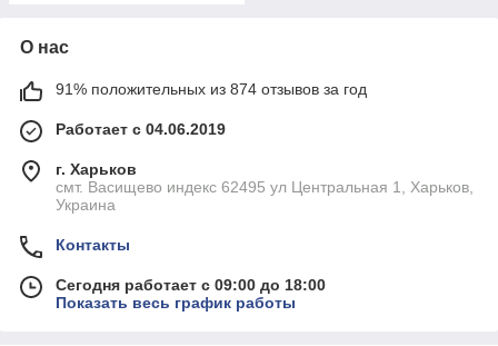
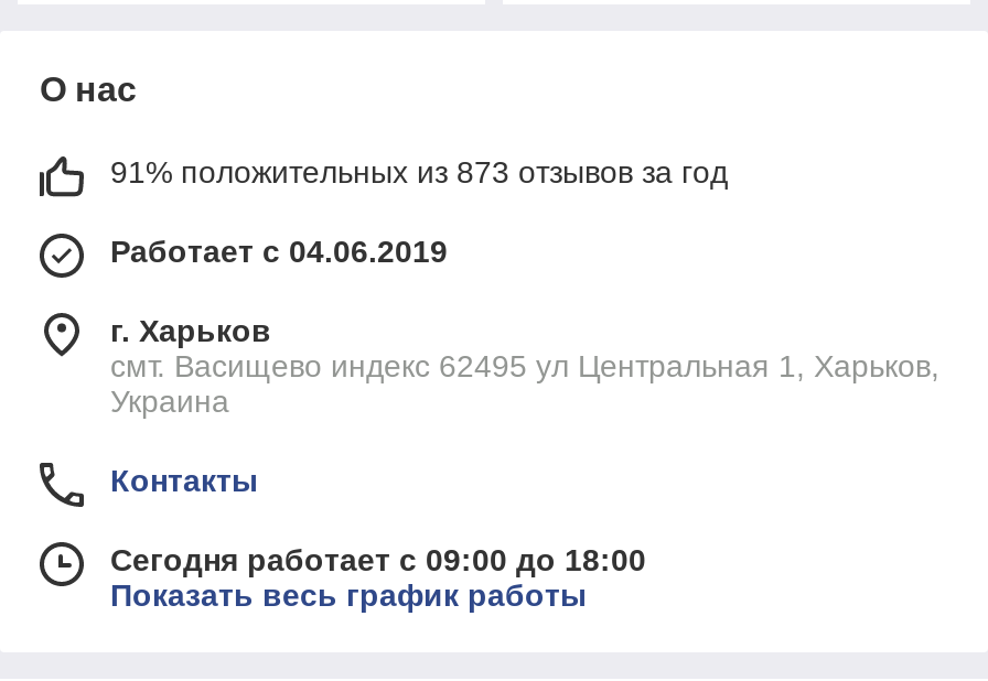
- 91% положительных из 874 отзывов за год
+ 91% положительных из 873 отзывов за год
